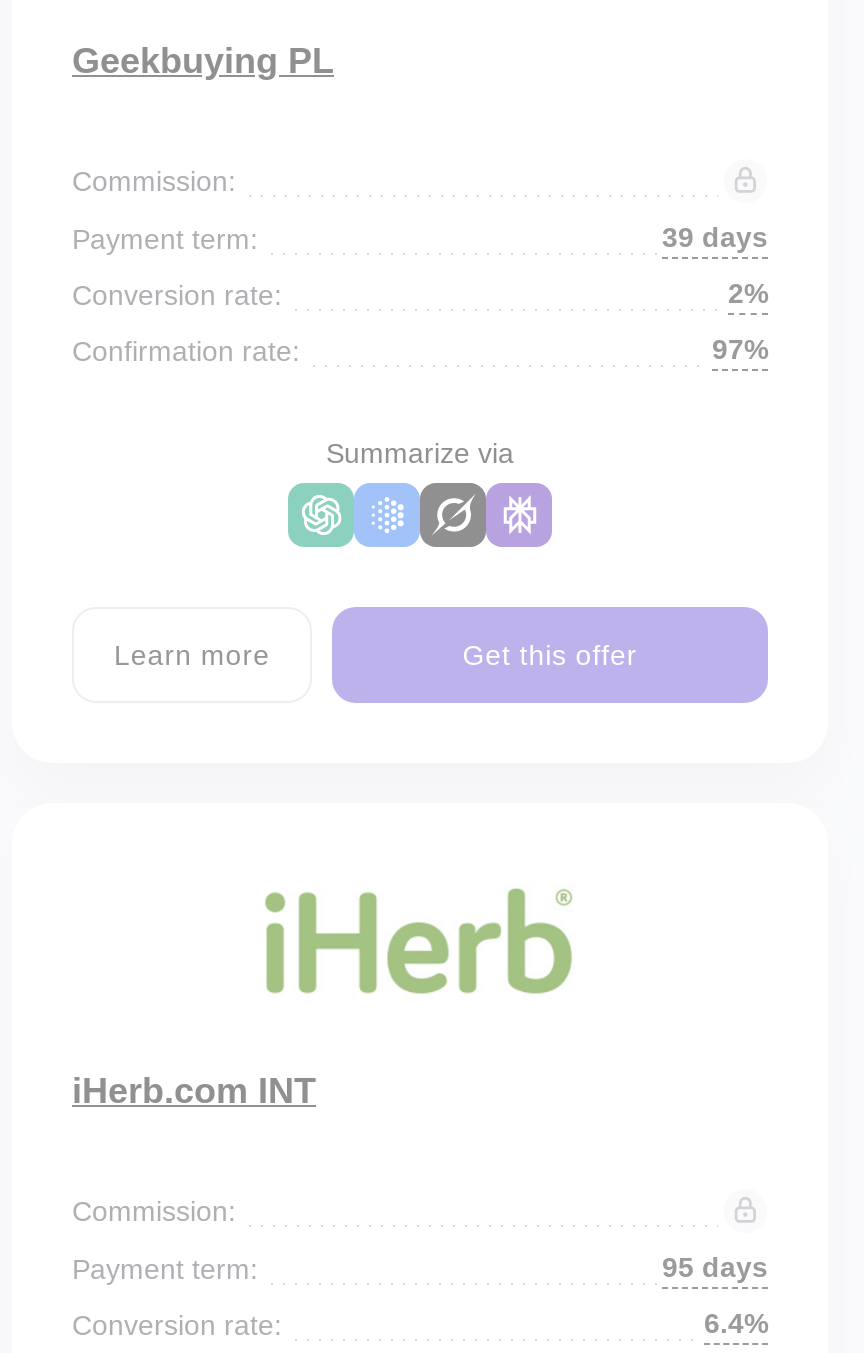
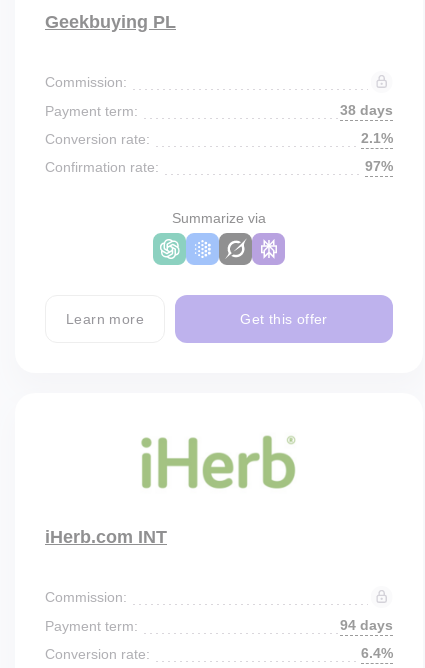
- 39 days
+ 38 days

- 2%
+ 2.1%

- 95 days
+ 94 days
